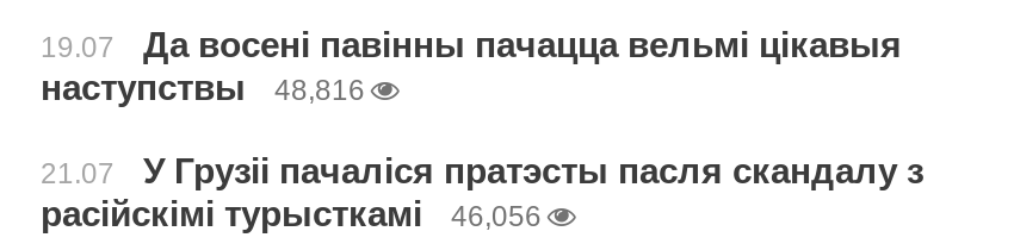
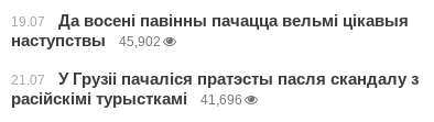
- наступствы 48,816
+ наступствы 45,902

- расійскімі турысткамі 46,056
+ расійскімі турысткамі 41,696
